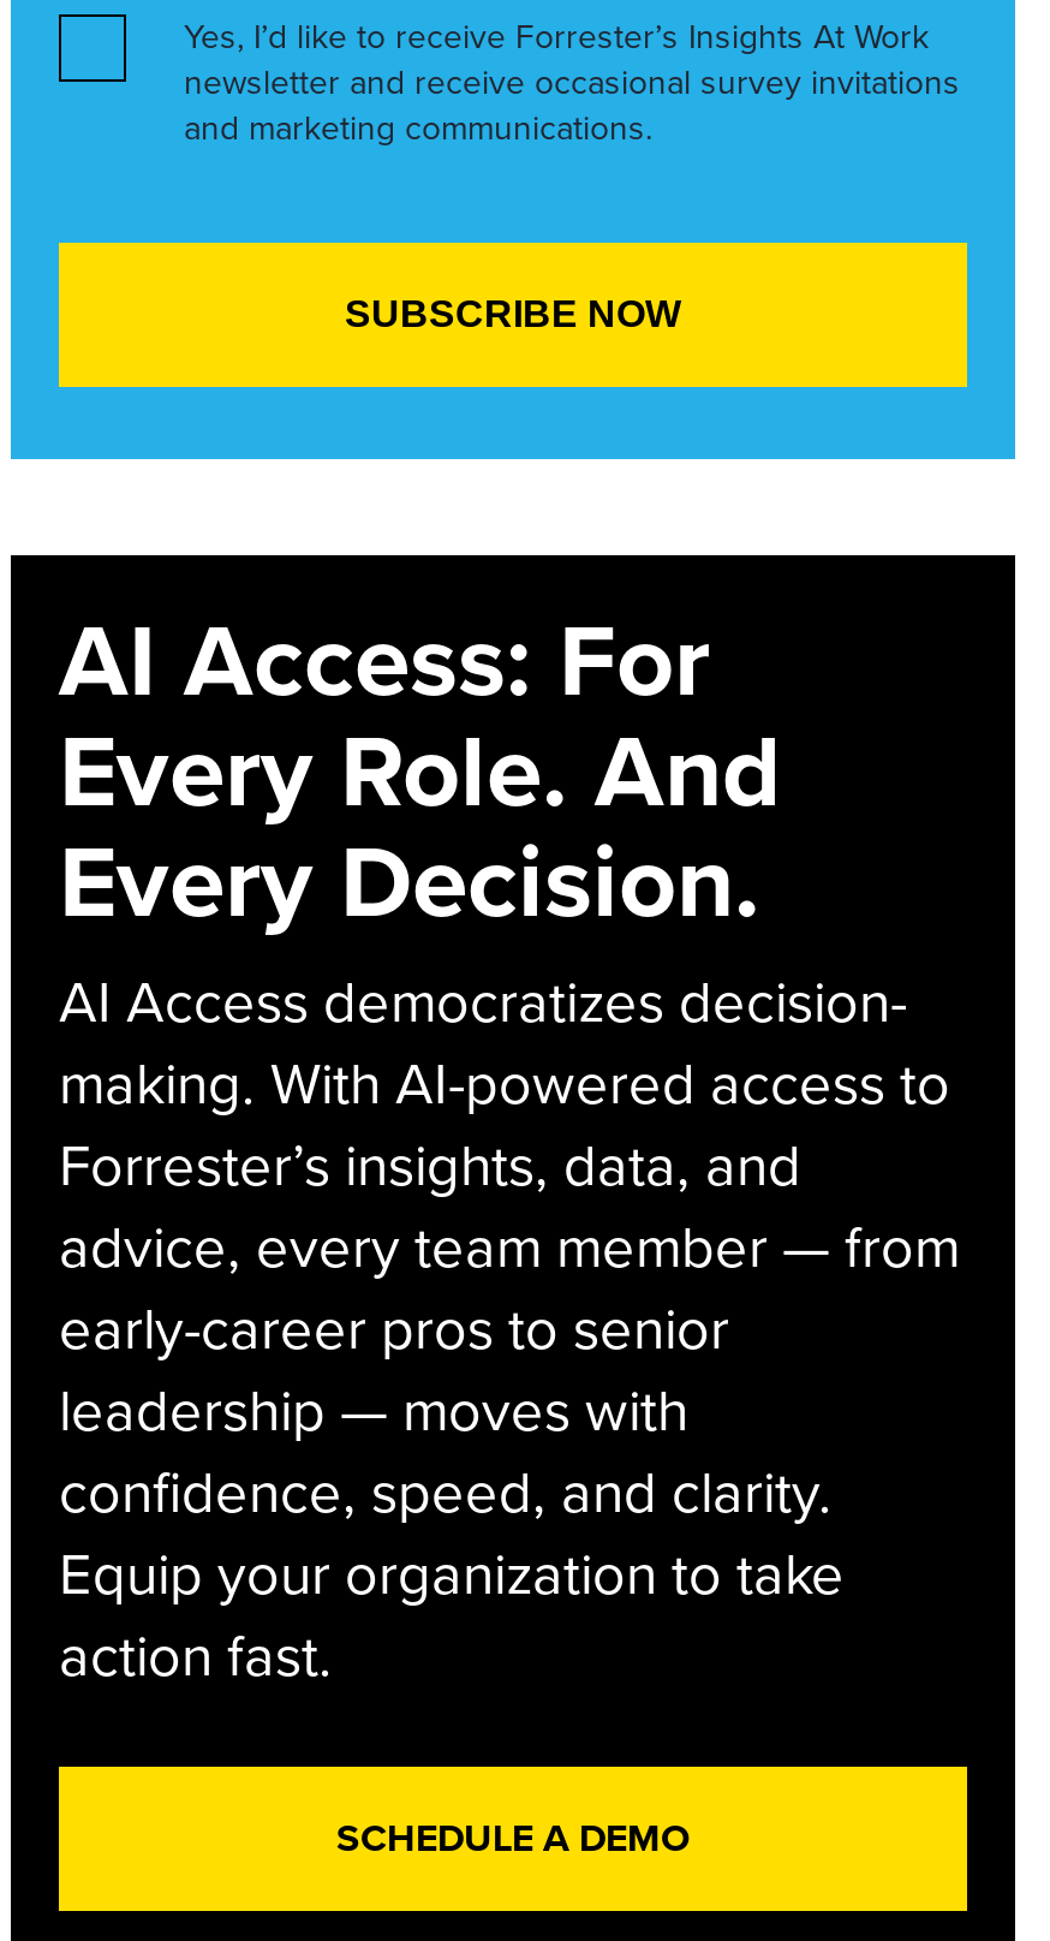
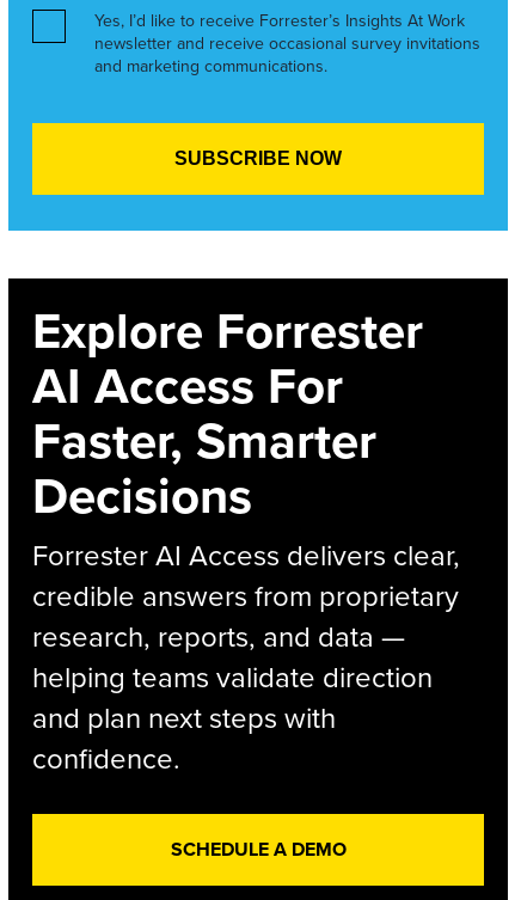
- AI Access: For
- Every Role. And
- Every Decision.
- AI Access democratizes decision-
- making. With AI-powered access to
- Forrester’s insights, data, and
- advice, every team member — from
- early-career pros to senior
- leadership — moves with
- confidence, speed, and clarity.
- Equip your organization to take
- action fast.
+ Explore Forrester
+ AI Access For
+ Faster, Smarter
+ Decisions
+ Forrester AI Access delivers clear,
+ credible answers from proprietary
+ research, reports, and data —
+ helping teams validate direction
+ and plan next steps with
+ confidence.
